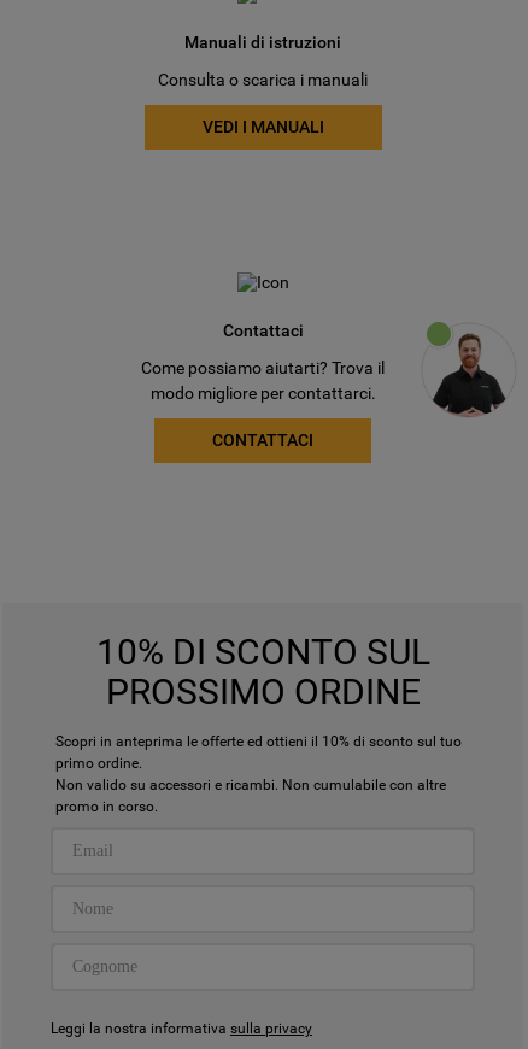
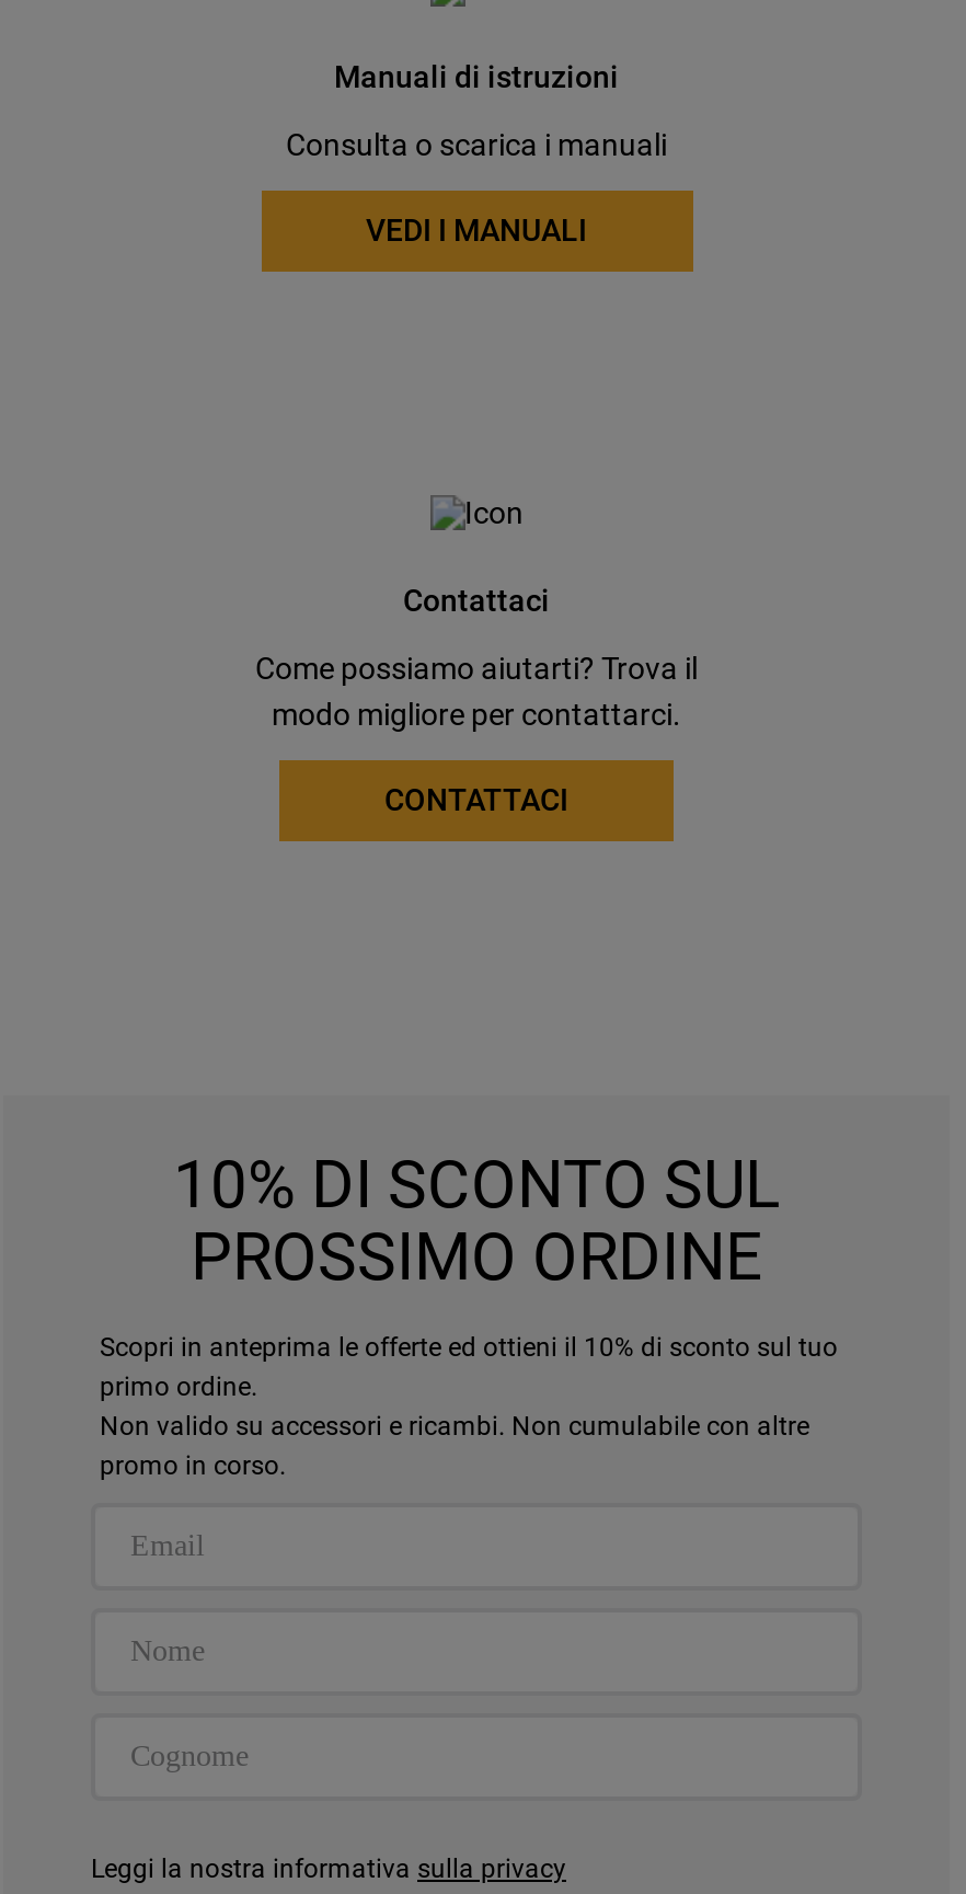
- [image]
